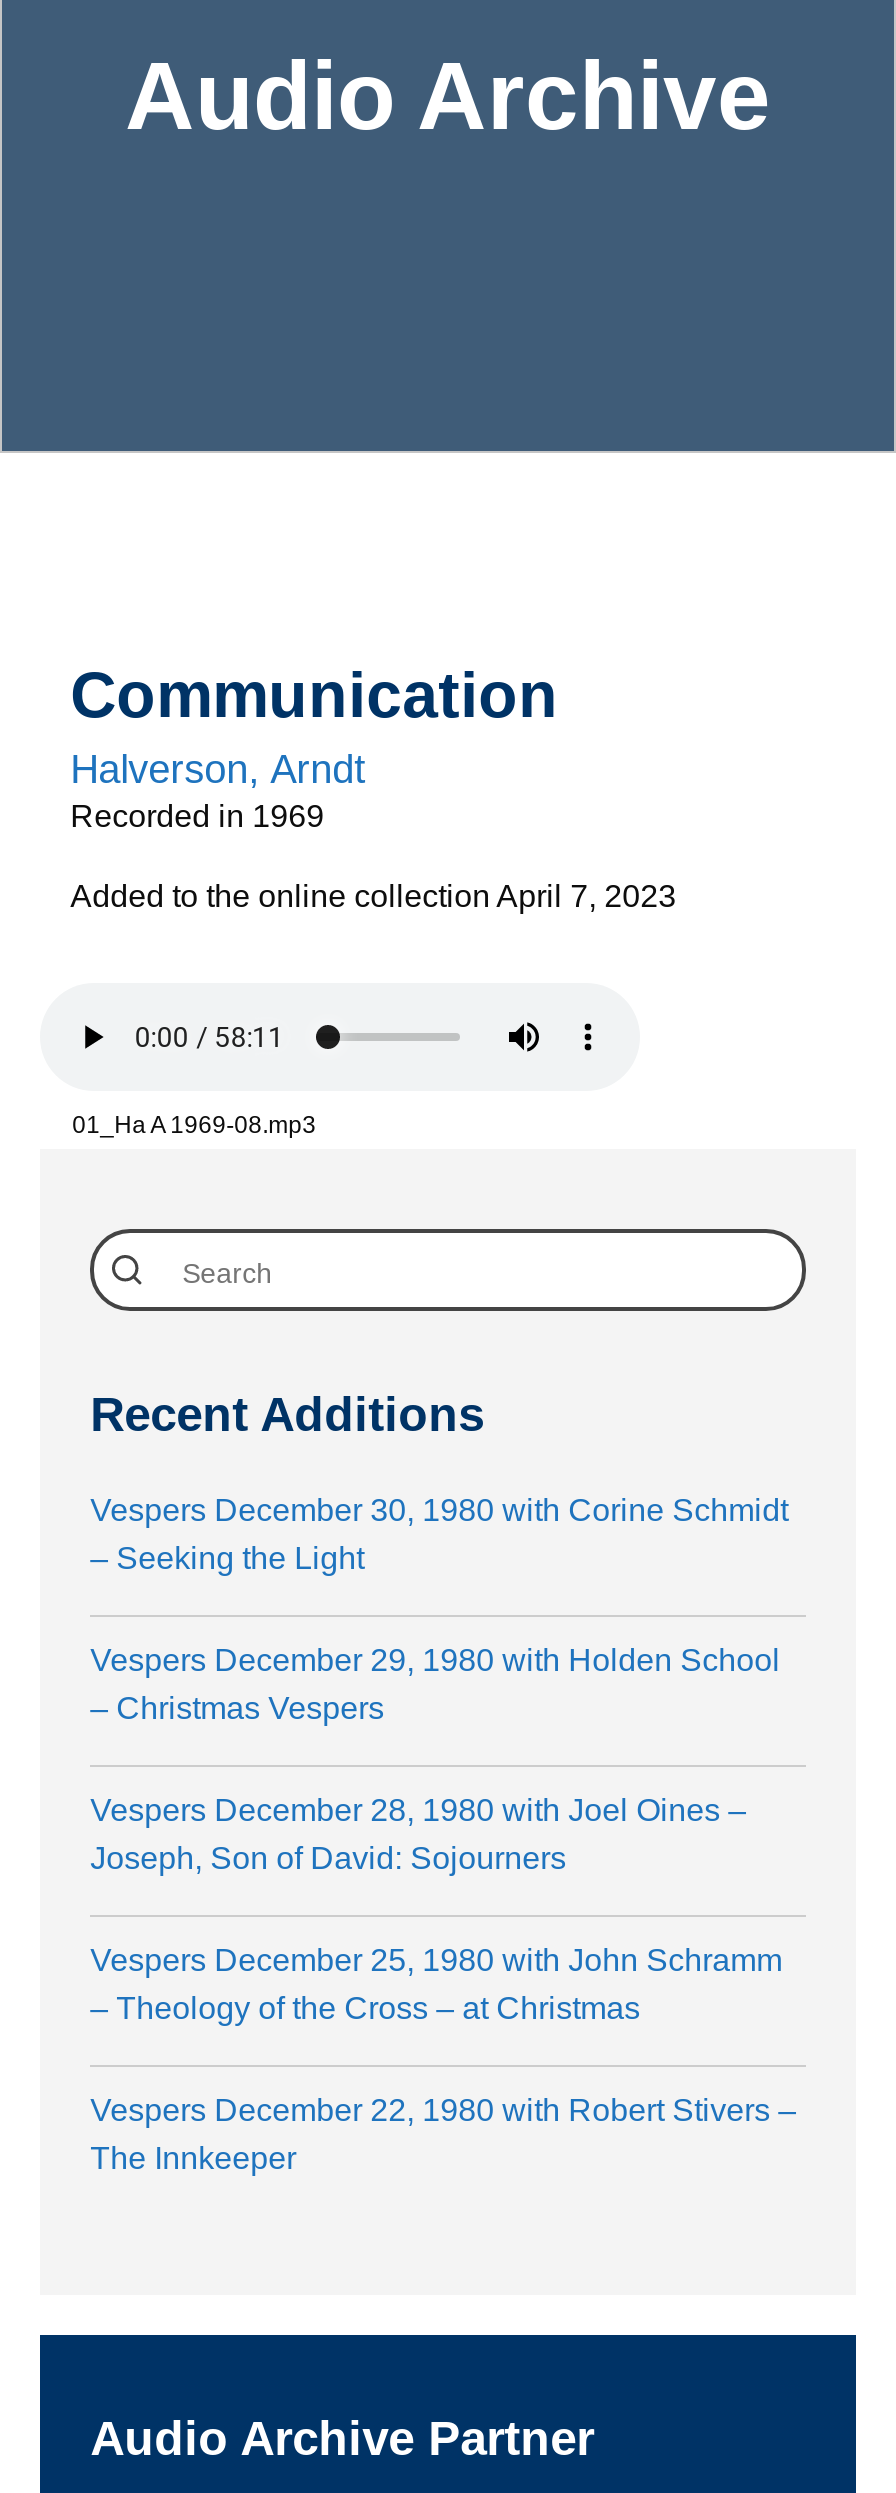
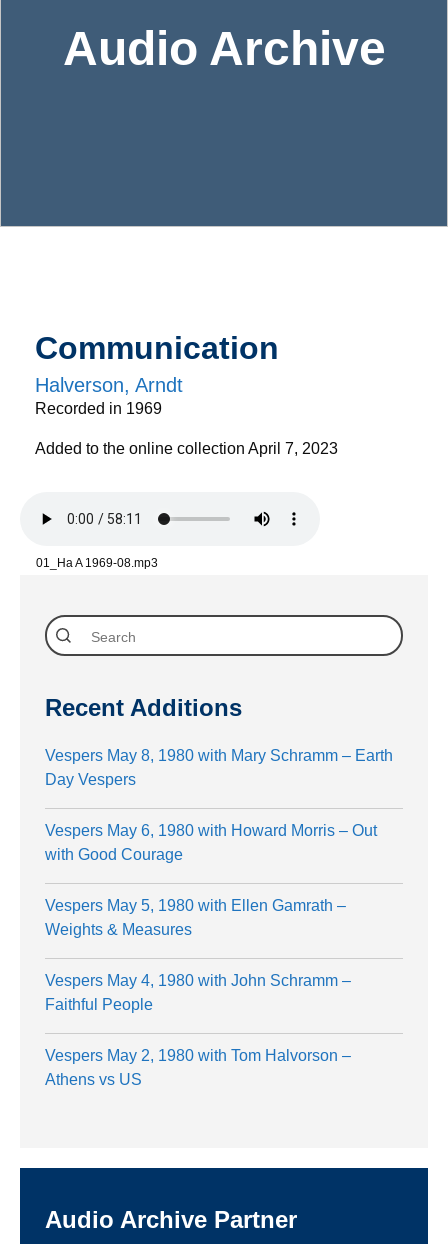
- Vespers December 30, 1980 with Corine Schmidt
- – Seeking the Light
+ Vespers May 8, 1980 with Mary Schramm – Earth
+ Day Vespers

- Vespers December 29, 1980 with Holden School
- – Christmas Vespers
+ Vespers May 6, 1980 with Howard Morris – Out
+ with Good Courage

- Vespers December 28, 1980 with Joel Oines –
- Joseph, Son of David: Sojourners
+ Vespers May 5, 1980 with Ellen Gamrath –
+ Weights & Measures

- Vespers December 25, 1980 with John Schramm
- – Theology of the Cross – at Christmas
+ Vespers May 4, 1980 with John Schramm –
+ Faithful People

- Vespers December 22, 1980 with Robert Stivers –
- The Innkeeper
+ Vespers May 2, 1980 with Tom Halvorson –
+ Athens vs US
